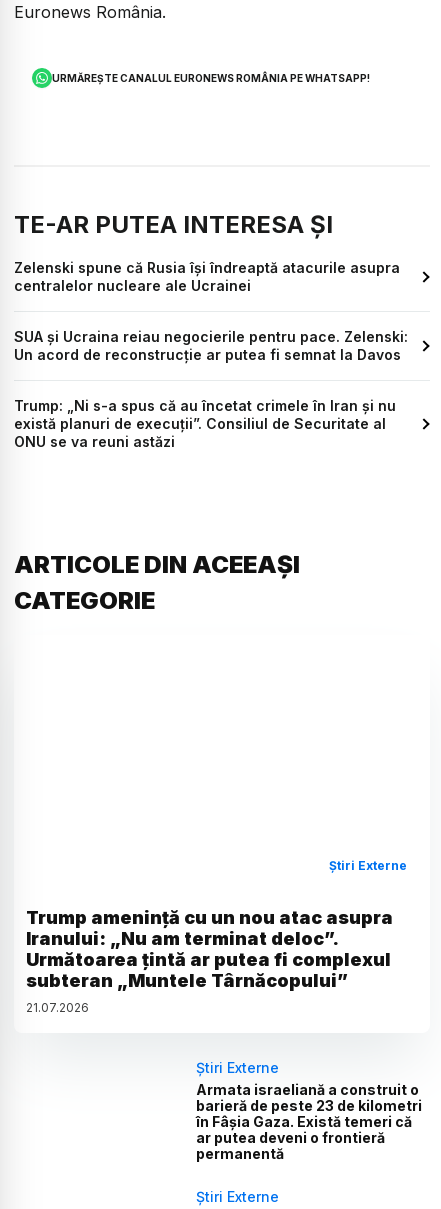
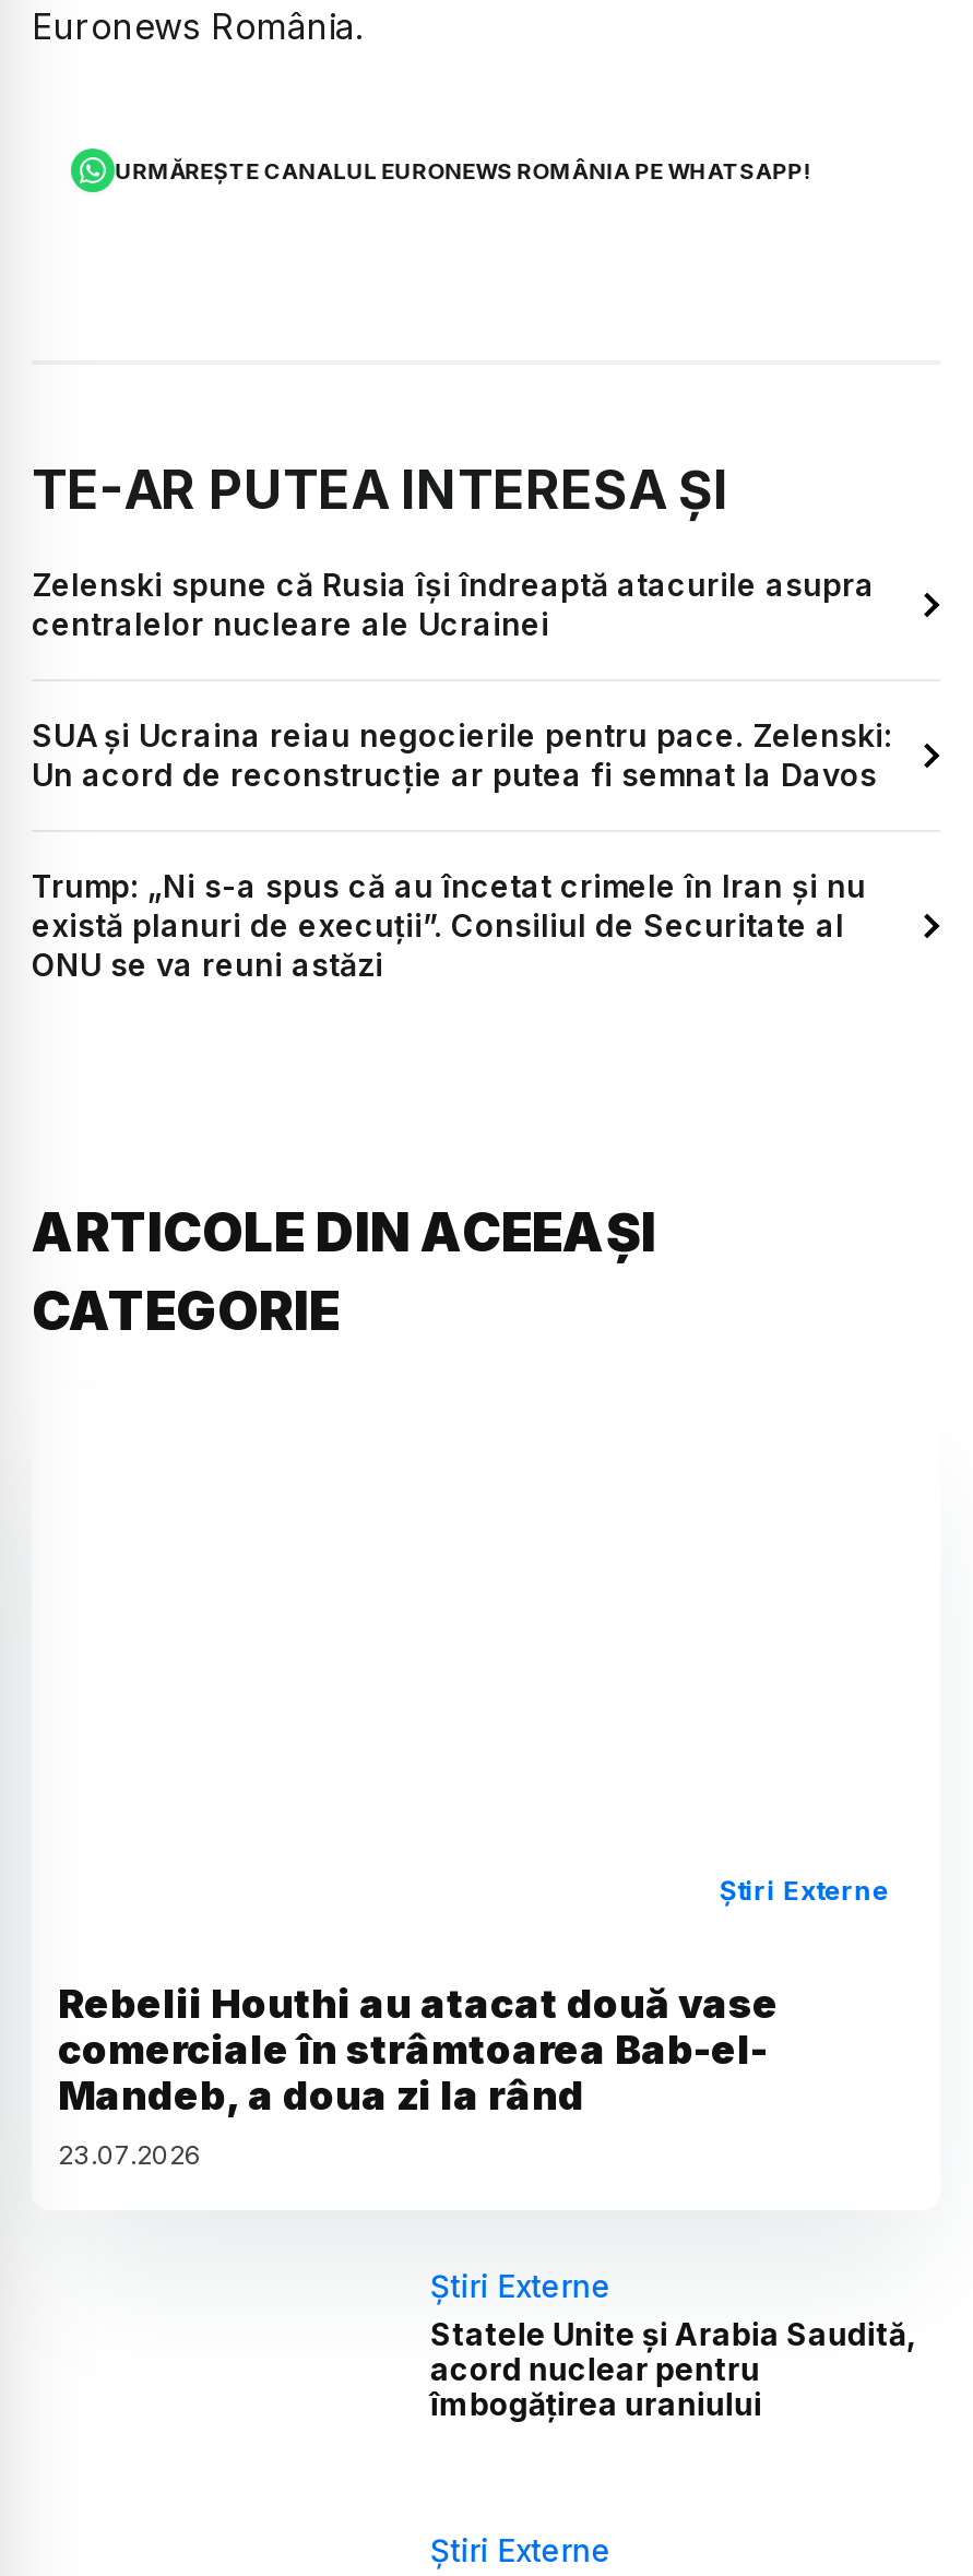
- Trump amenință cu un nou atac asupra
- Iranului: „Nu am terminat deloc”.
- Următoarea țintă ar putea fi complexul
- subteran „Muntele Târnăcopului”
- 21.07.2026
+ Rebelii Houthi au atacat două vase
+ comerciale în strâmtoarea Bab-el-
+ Mandeb, a doua zi la rând
+ 23.07.2026

- Armata israeliană a construit o
- barieră de peste 23 de kilometri
- în Fâșia Gaza. Există temeri că
- ar putea deveni o frontieră
- permanentă
+ Statele Unite și Arabia Saudită,
+ acord nuclear pentru
+ îmbogățirea uraniului
